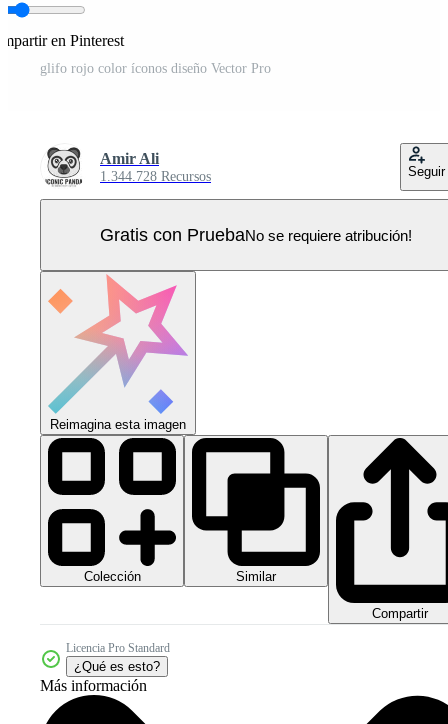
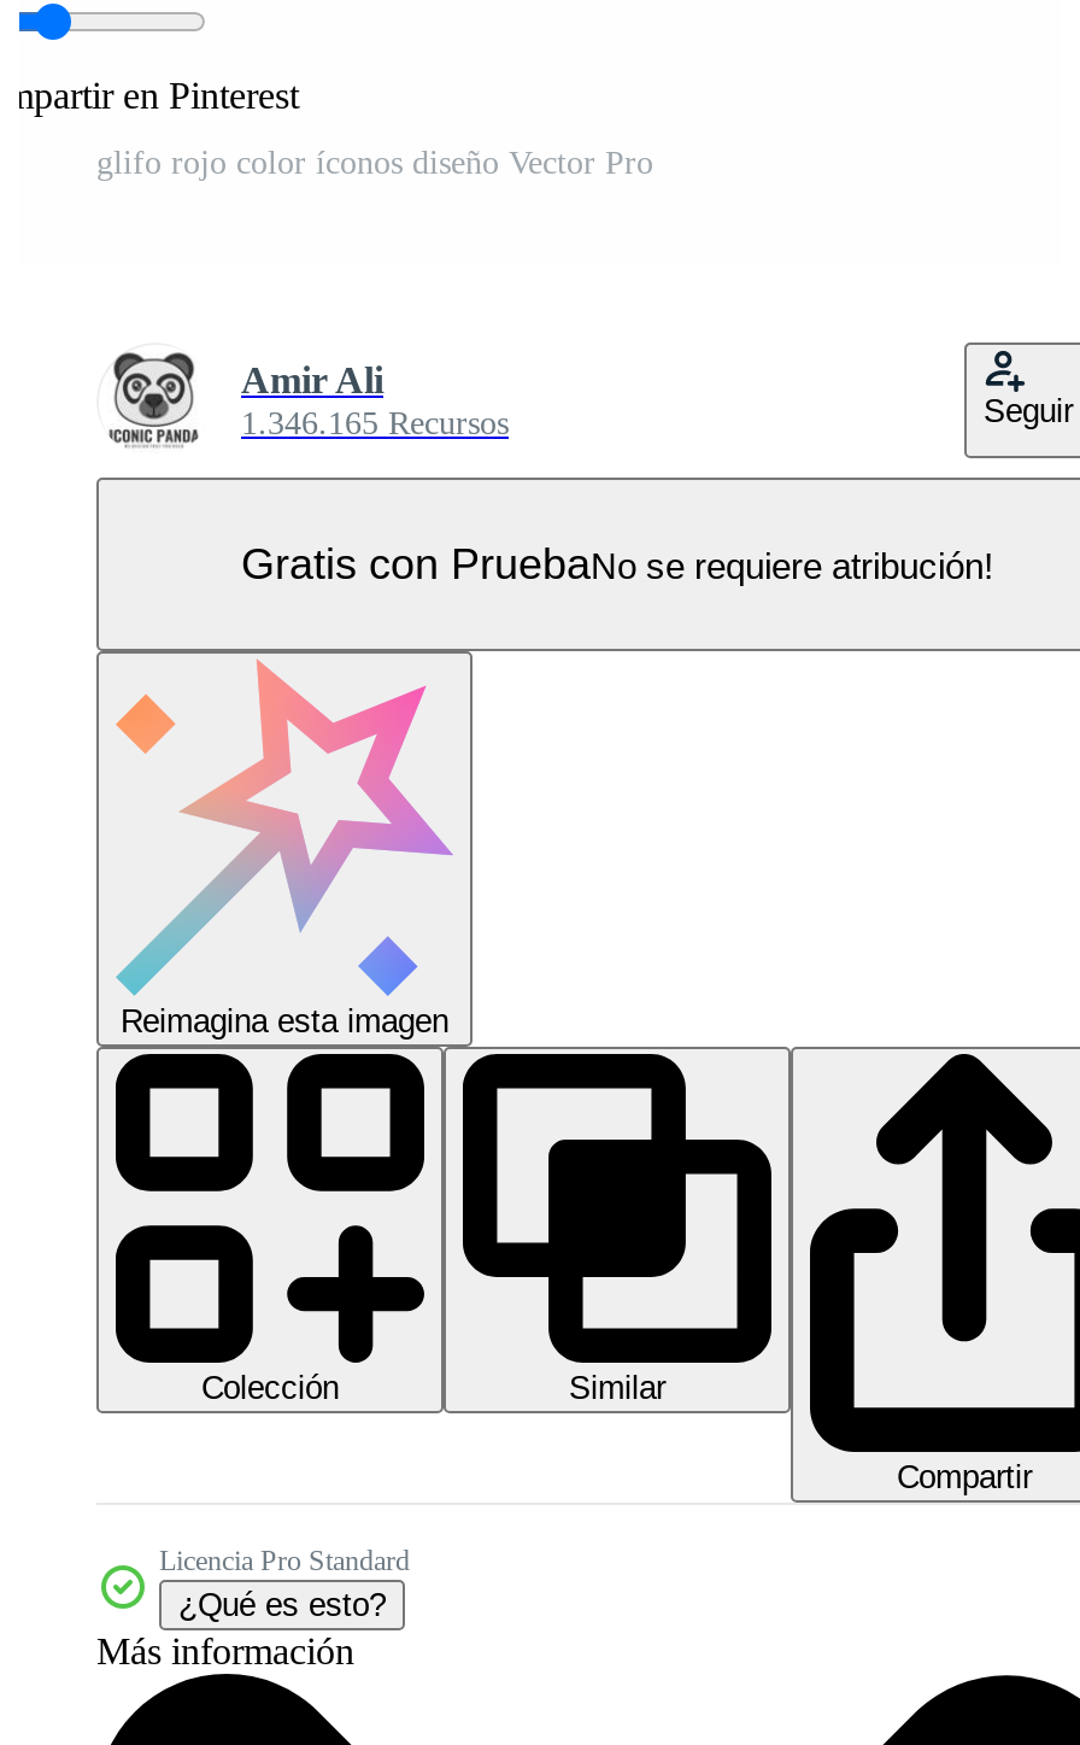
- 1.344.728 Recursos
+ 1.346.165 Recursos
